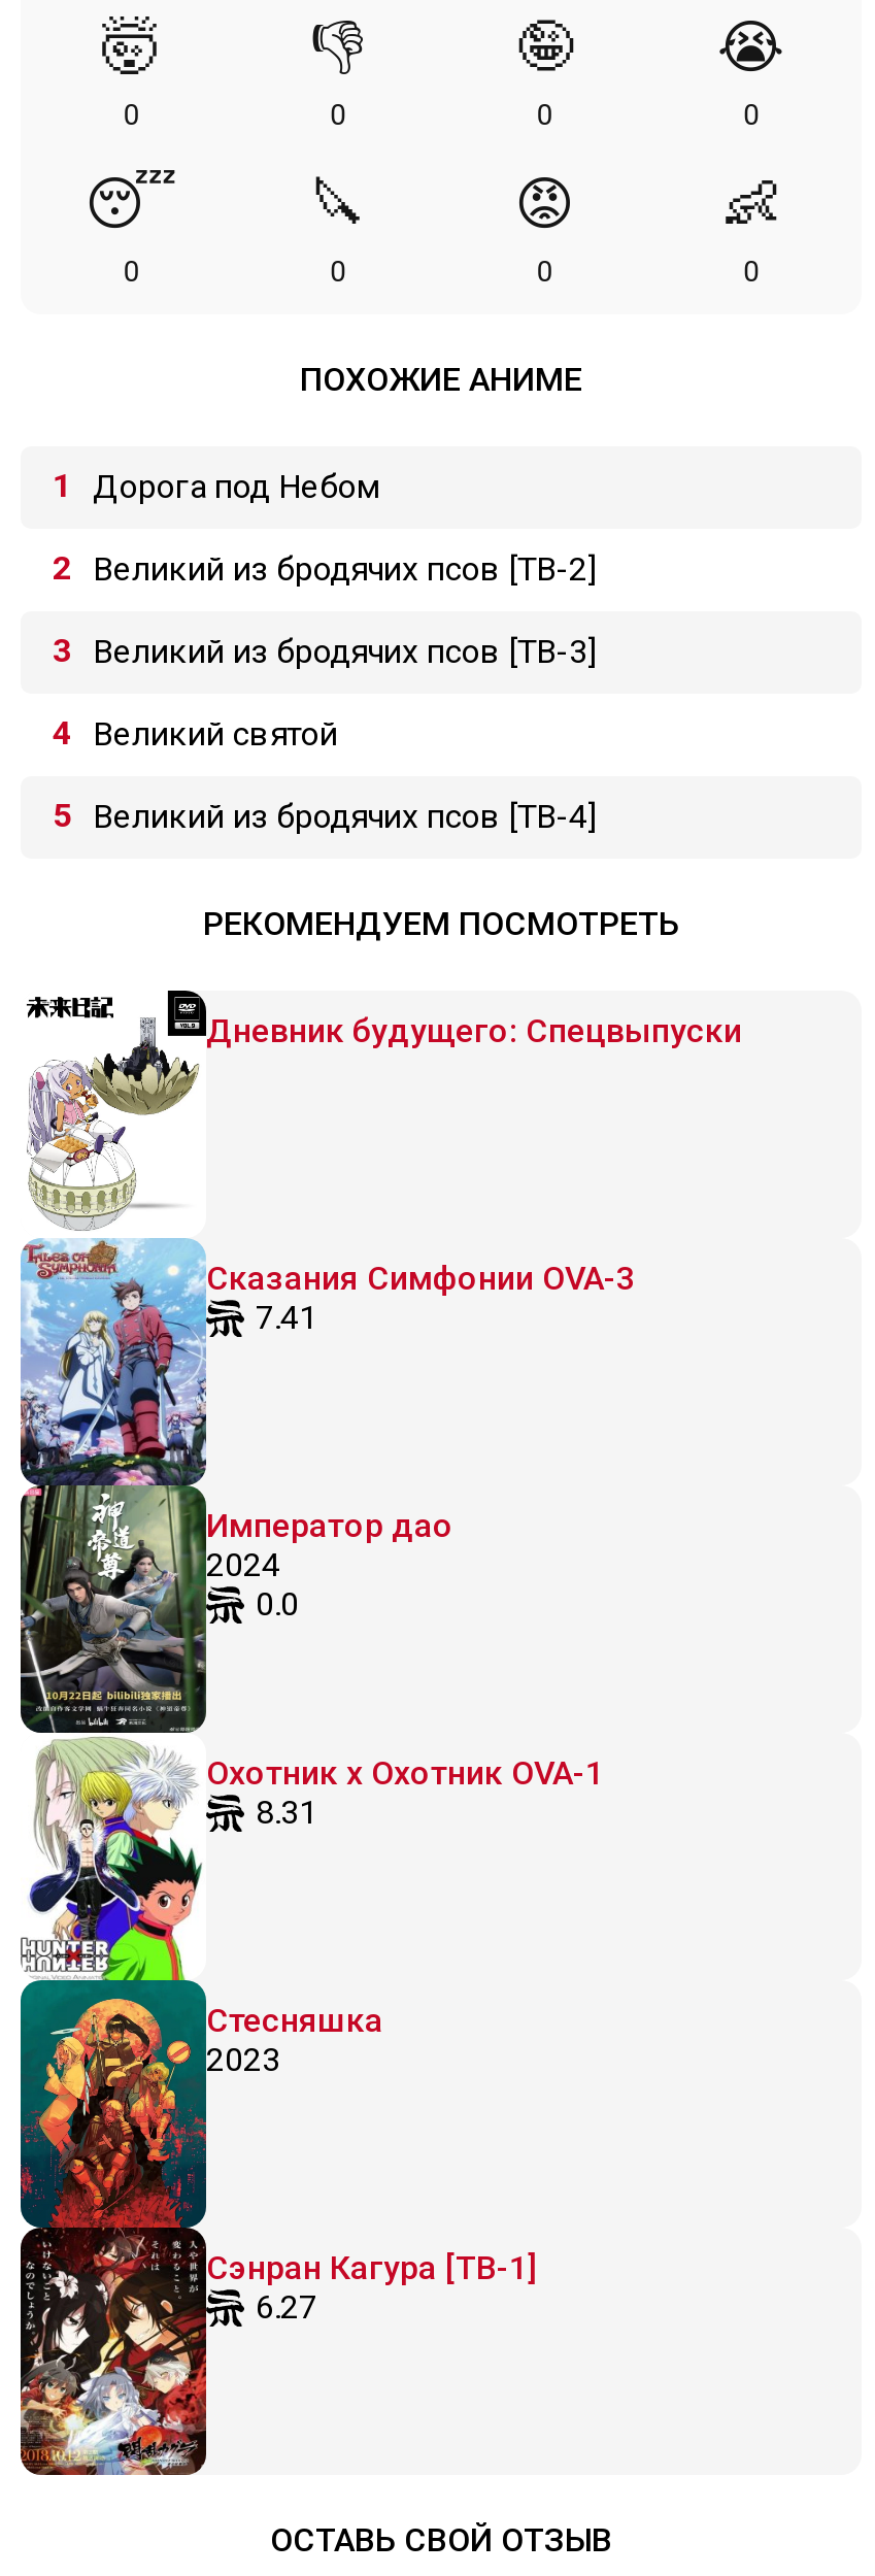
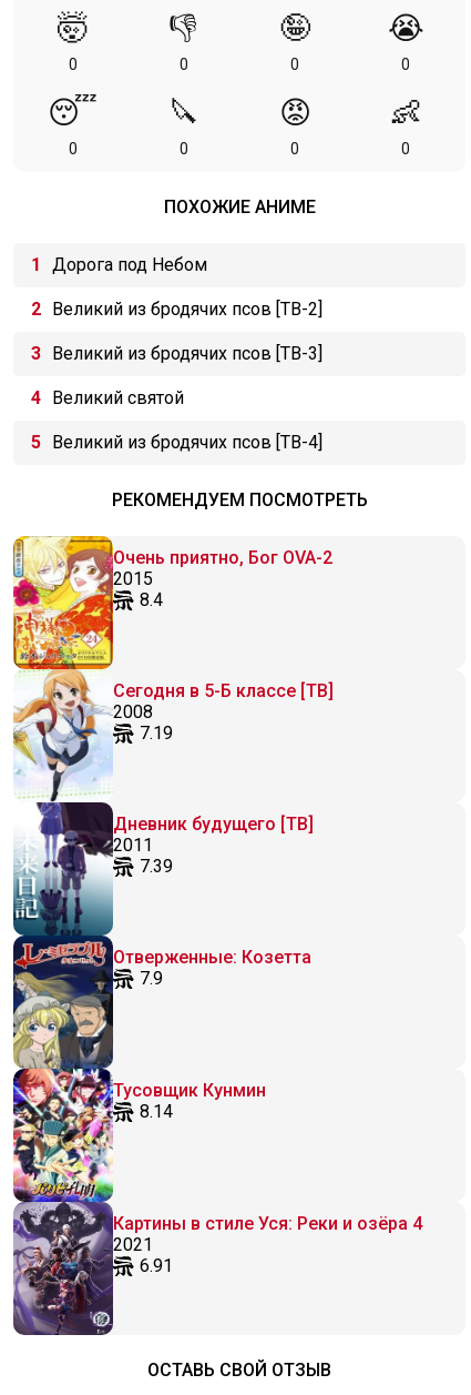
- [image]
- Дневник будущего: Спецвыпуски
+ [image]
+ Очень приятно, Бог OVA-2
+ 2015
+ 8.4

- Сказания Симфонии OVA-3
- 7.41
+ Сегодня в 5-Б классе [ТВ]
+ 2008
+ 7.19

- Император дао
- 2024
- 0.0
+ Дневник будущего [ТВ]
+ 2011
+ 7.39

- Охотник х Охотник OVA-1
- 8.31
+ Отверженные: Козетта
+ 7.9

- Стесняшка
- 2023
+ Тусовщик Кунмин
+ 8.14

- Сэнран Кагура [ТВ-1]
- 6.27
+ Картины в стиле Уся: Реки и озёра 4
+ 2021
+ 6.91
